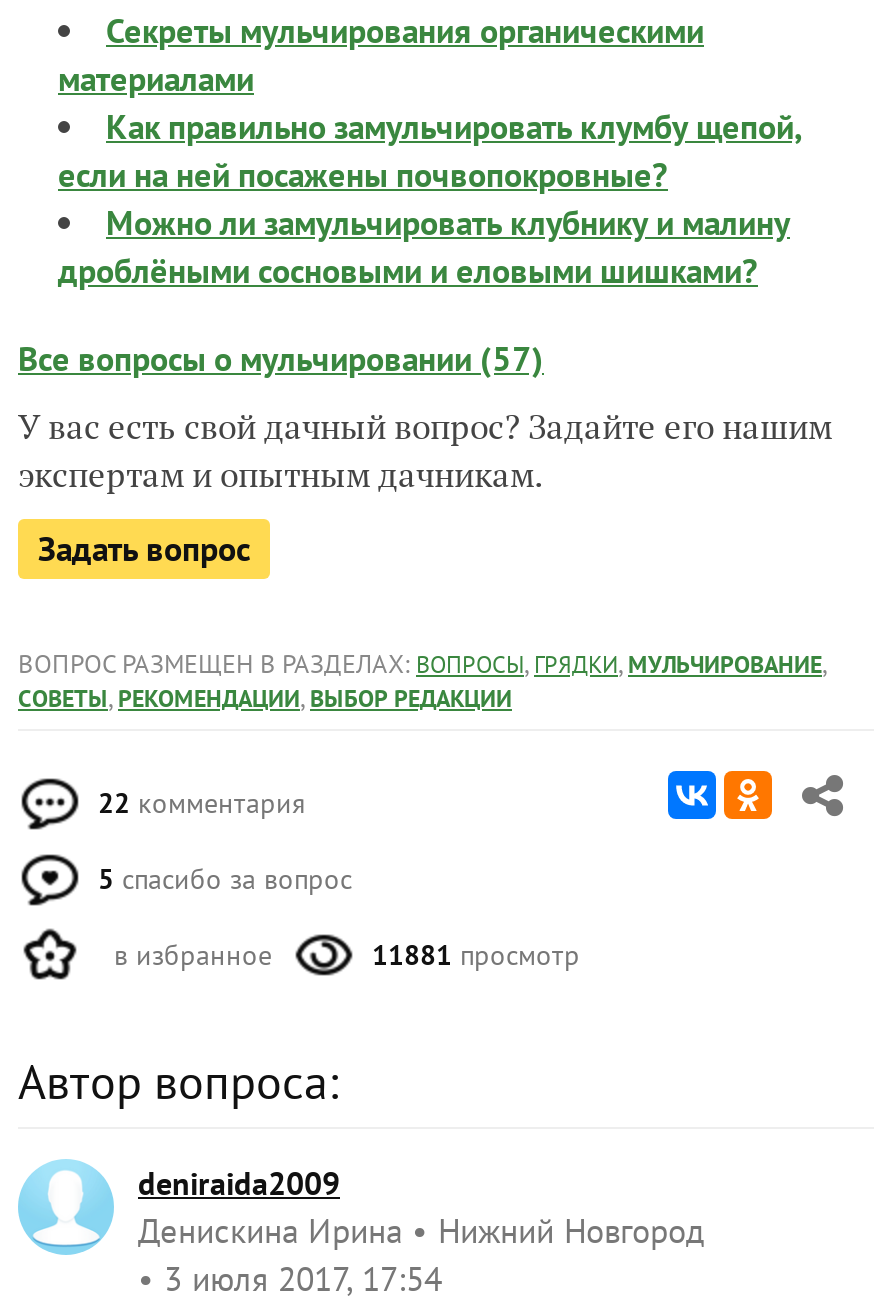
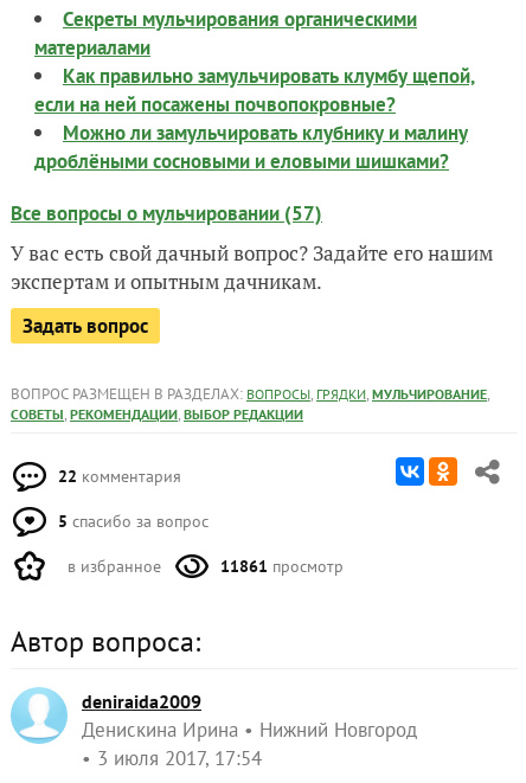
- 11881 просмотр
+ 11861 просмотр
